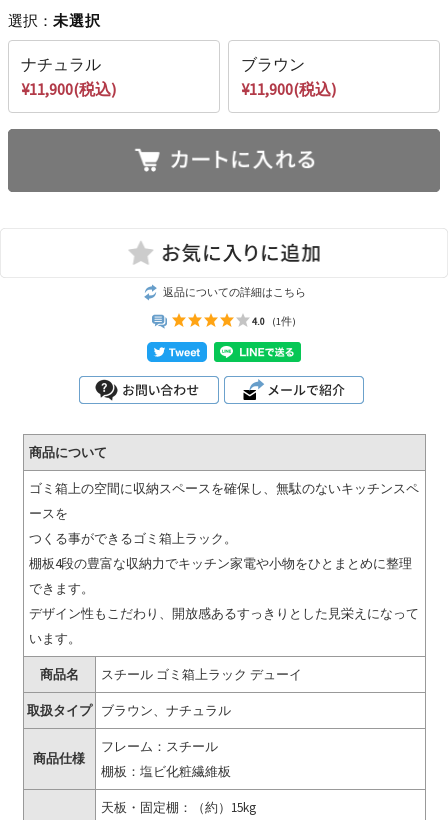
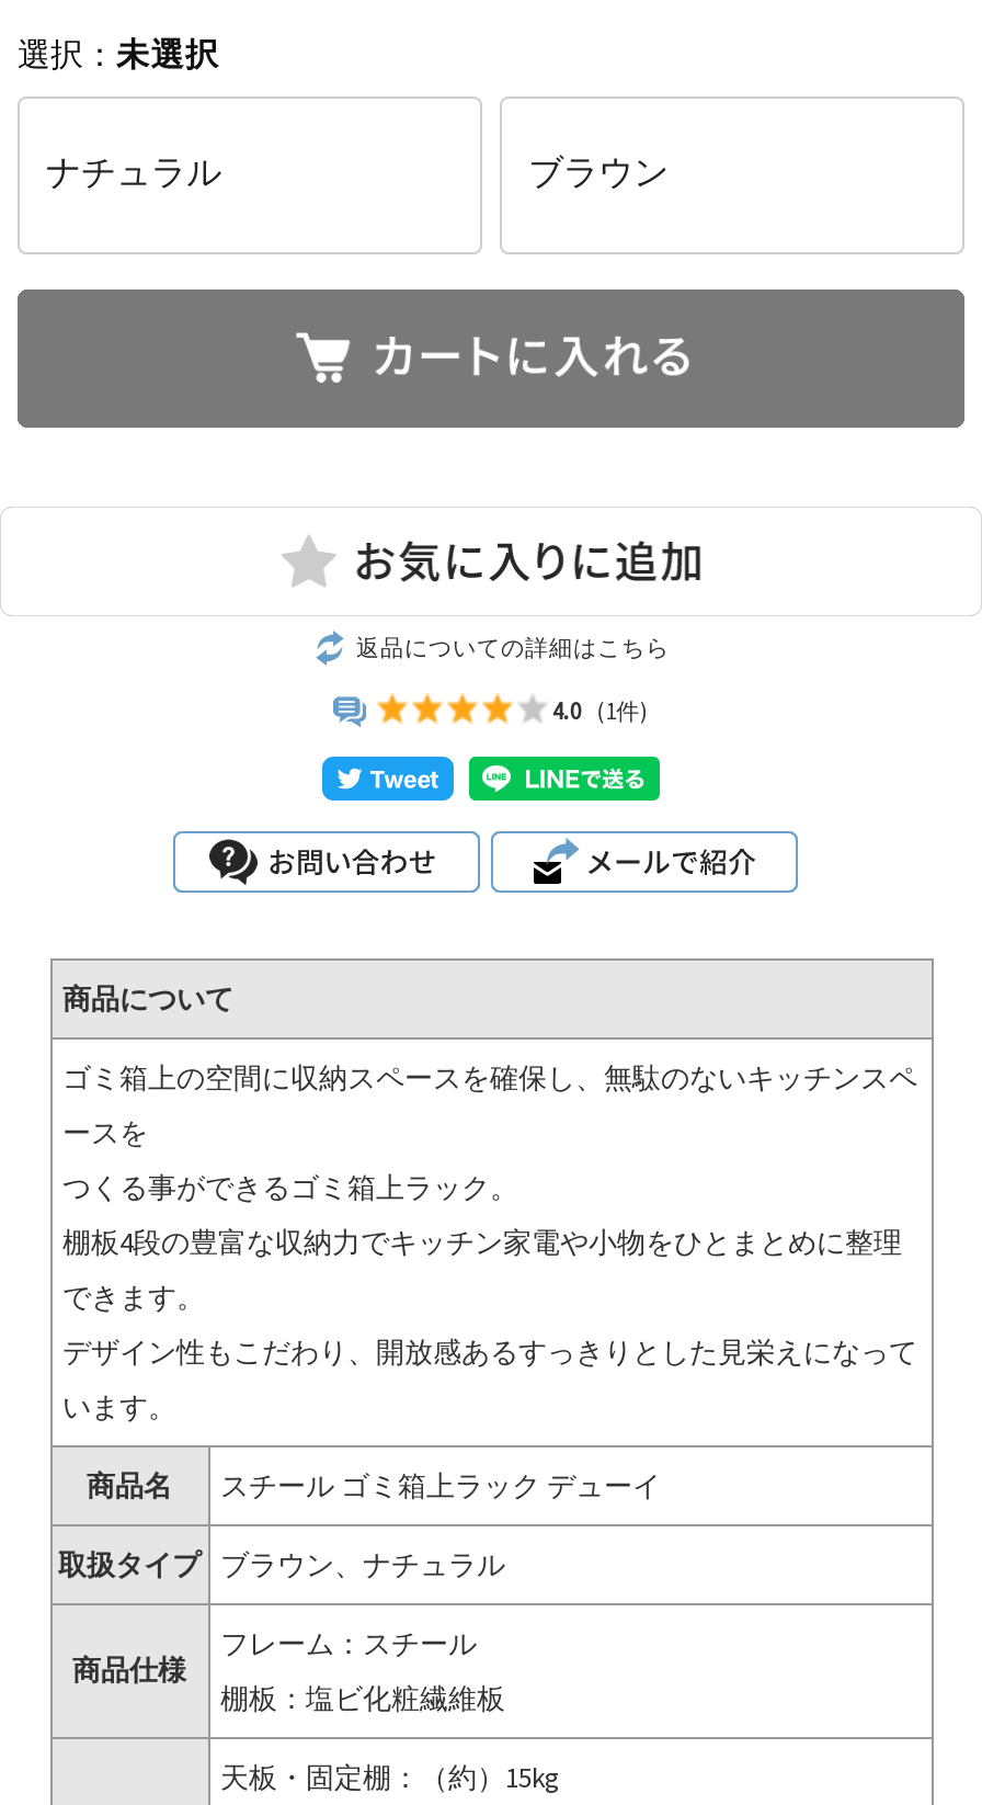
- ¥11,900(税込)

- ¥11,900(税込)
